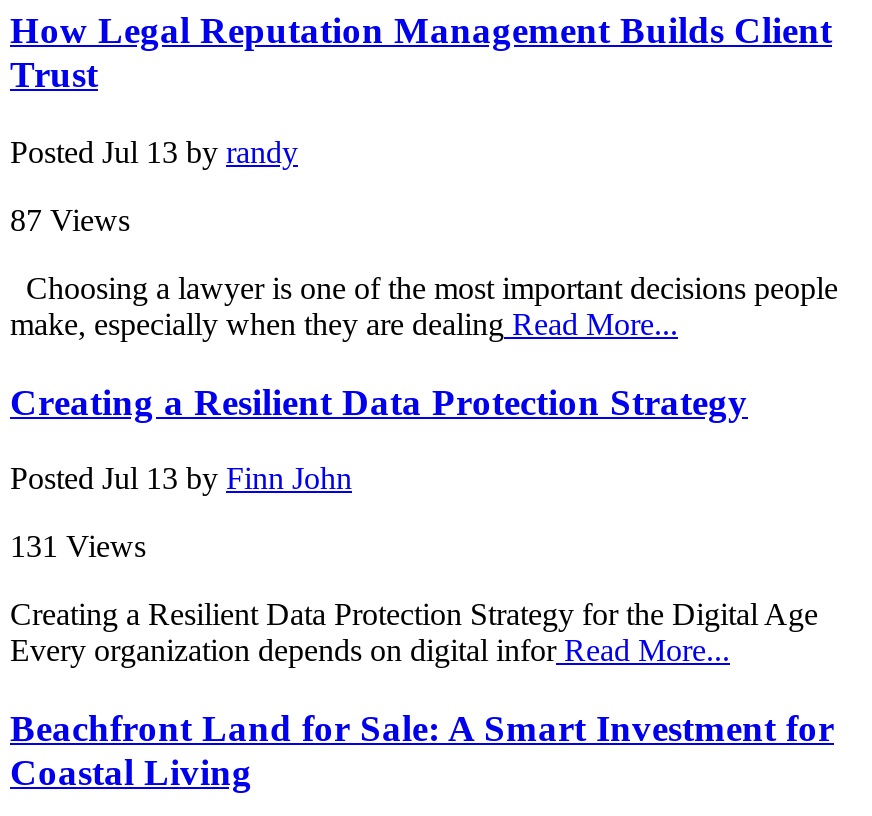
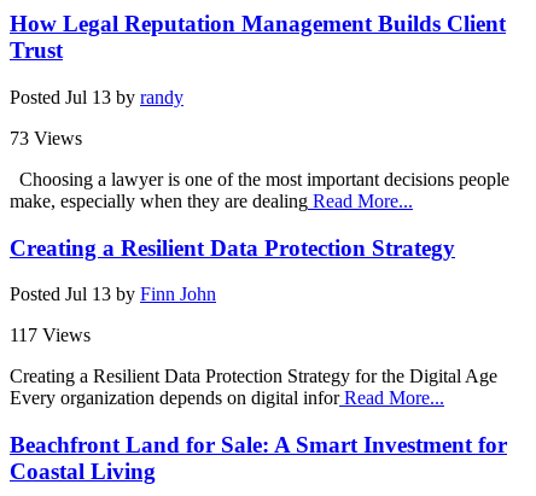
- 87 Views
+ 73 Views

- 131 Views
+ 117 Views
